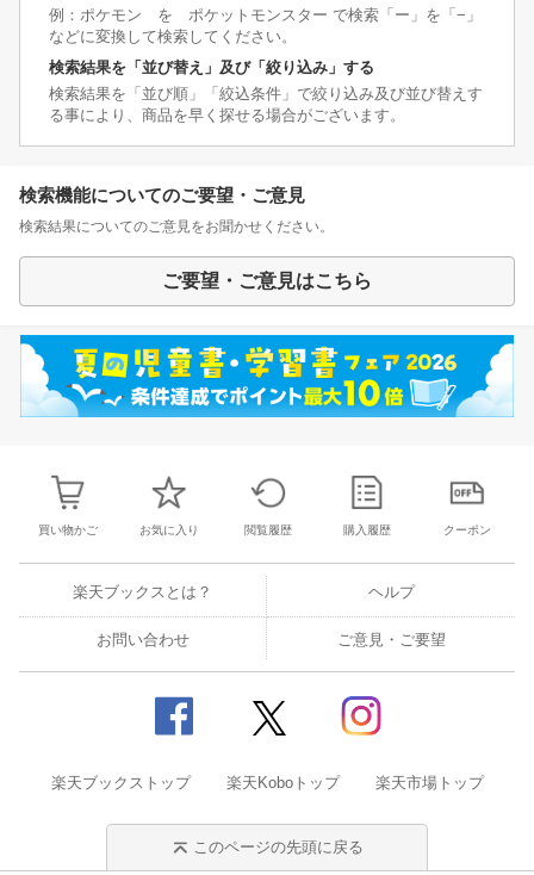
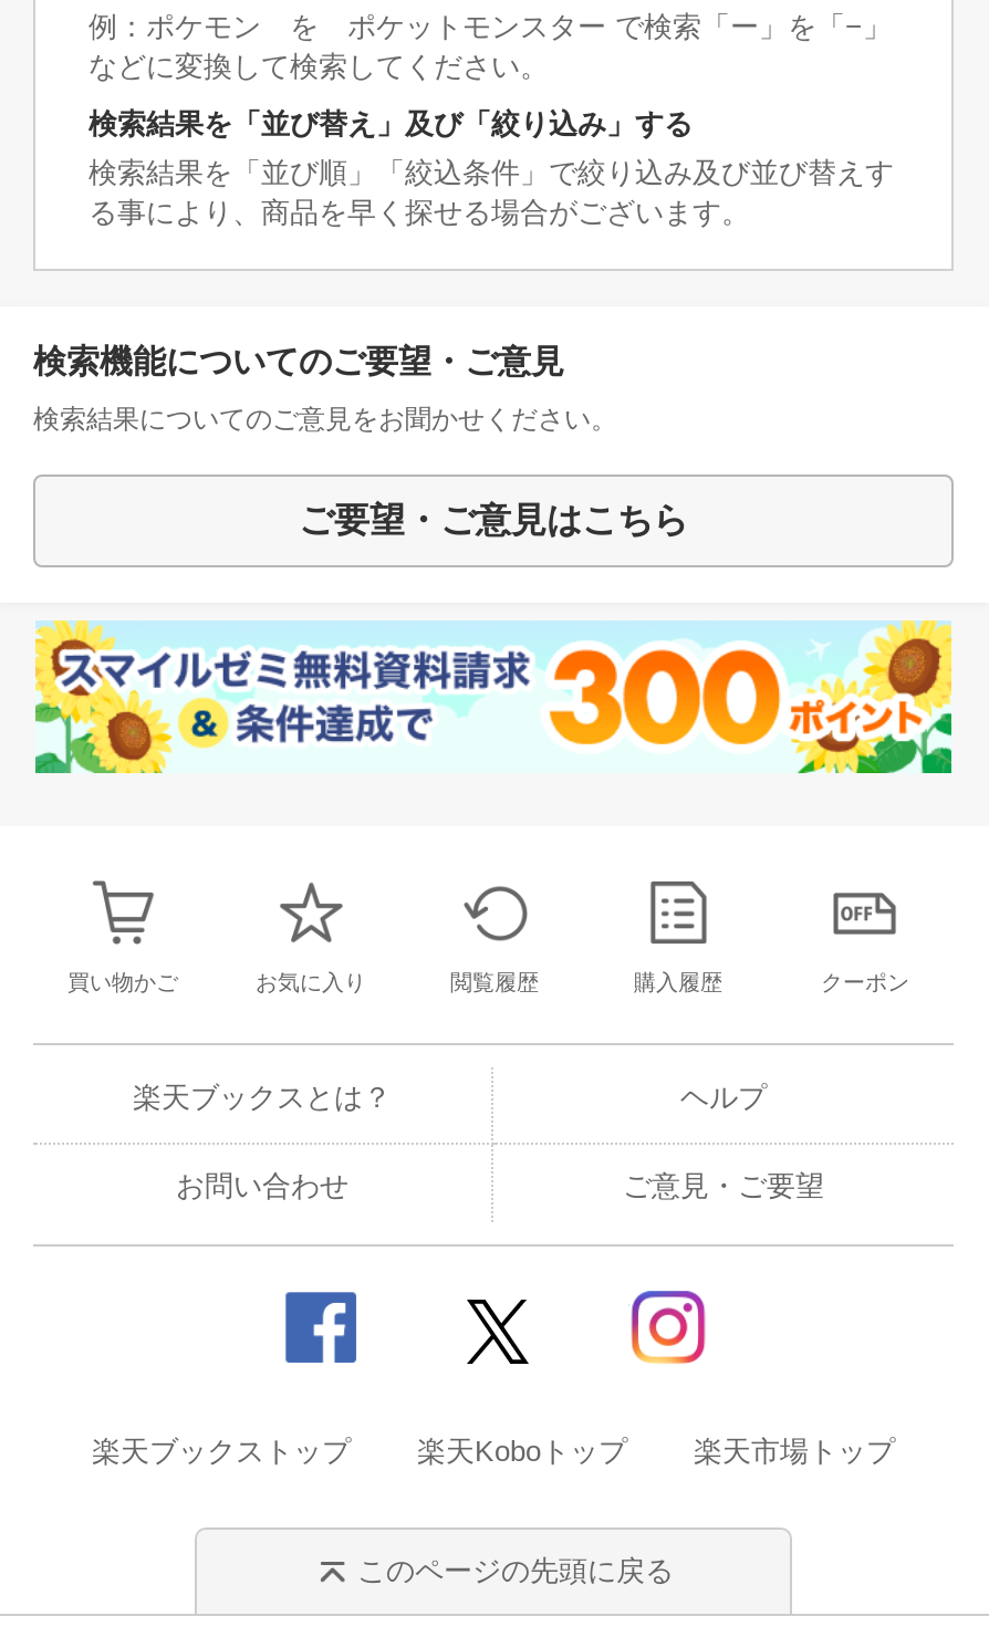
- [image]
+ [image]
